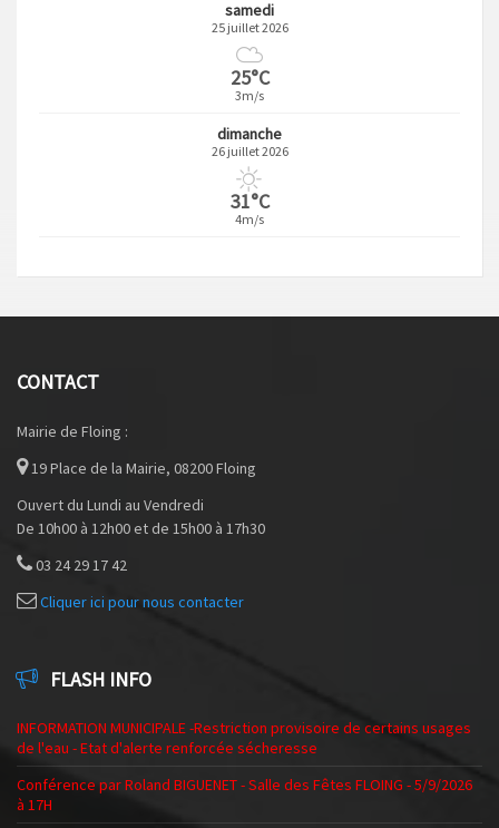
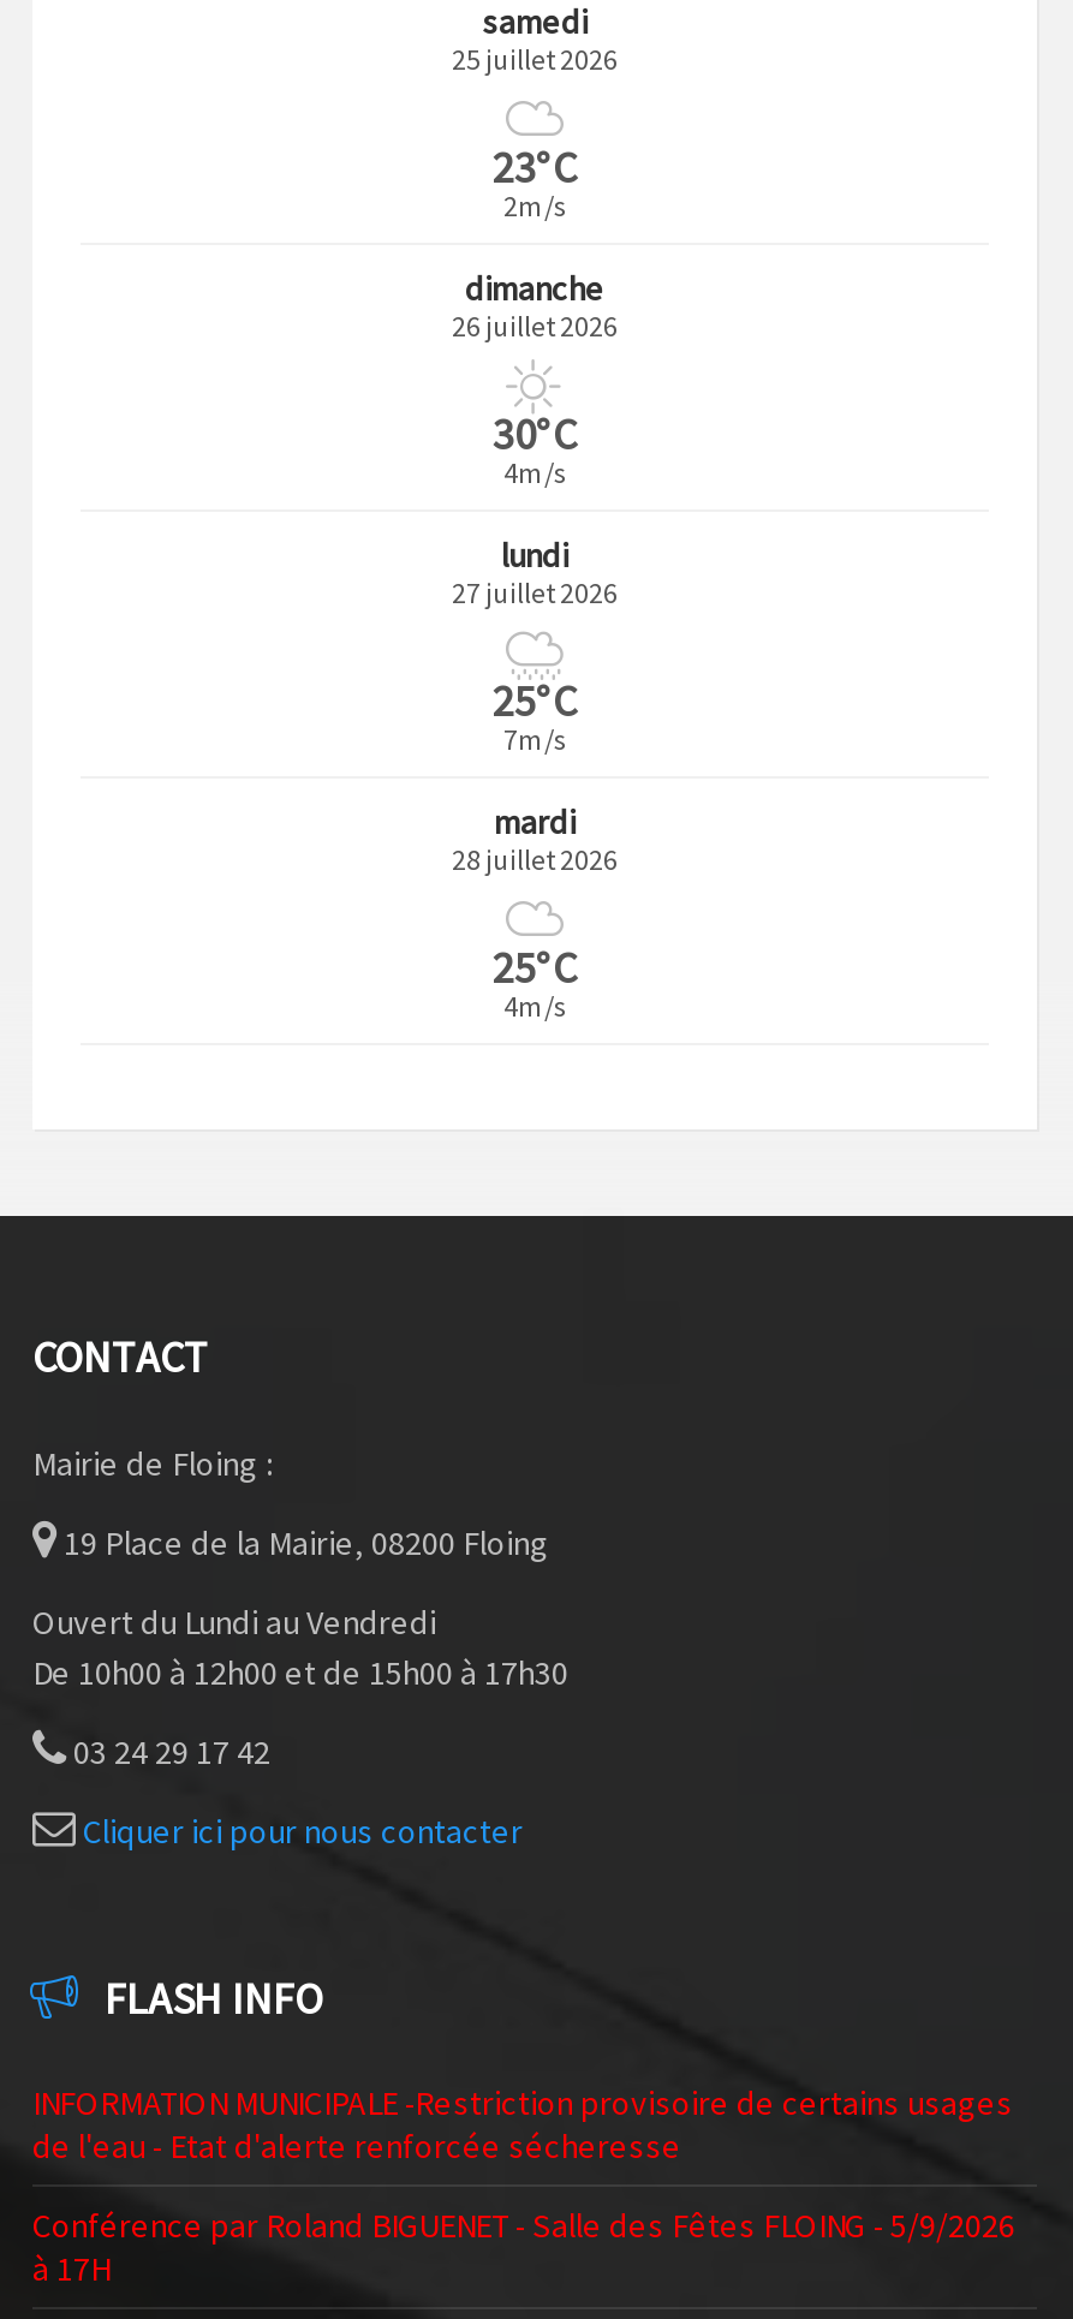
- 25°C
- 3m/s
+ 23°C
+ 2m/s

- 31°C
+ 30°C
+ 4m/s
+ lundi
+ 27 juillet 2026
+ 25°C
+ 7m/s
+ mardi
+ 28 juillet 2026
+ 25°C
